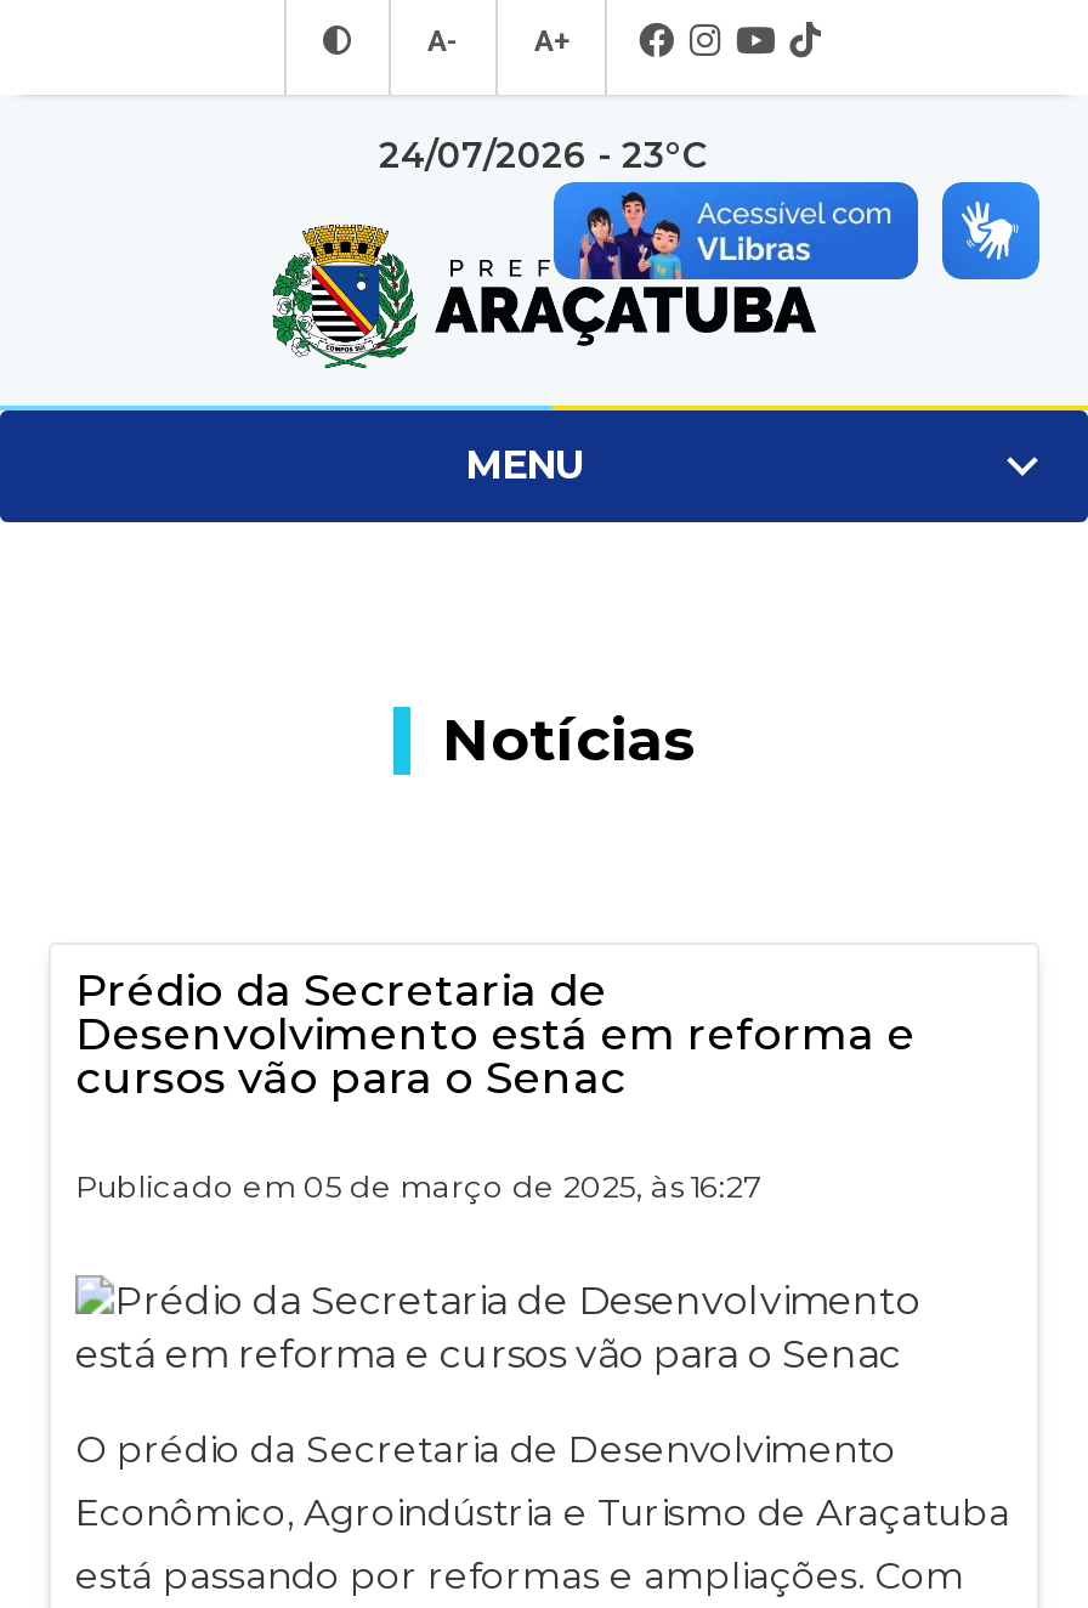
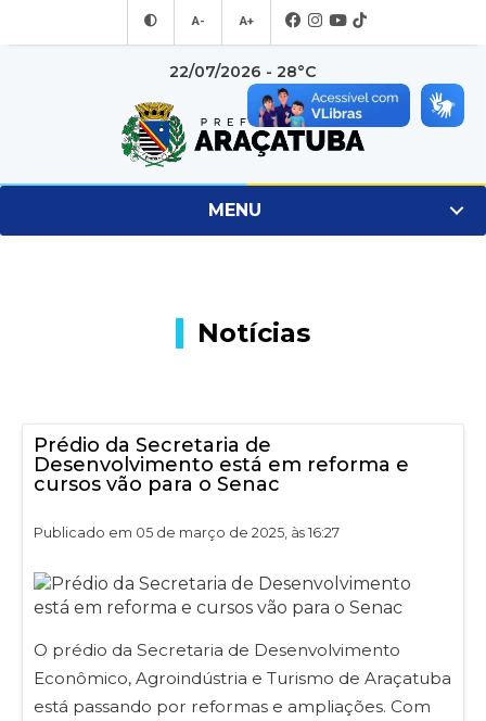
- 24/07/2026 - 23°C
+ 22/07/2026 - 28°C
